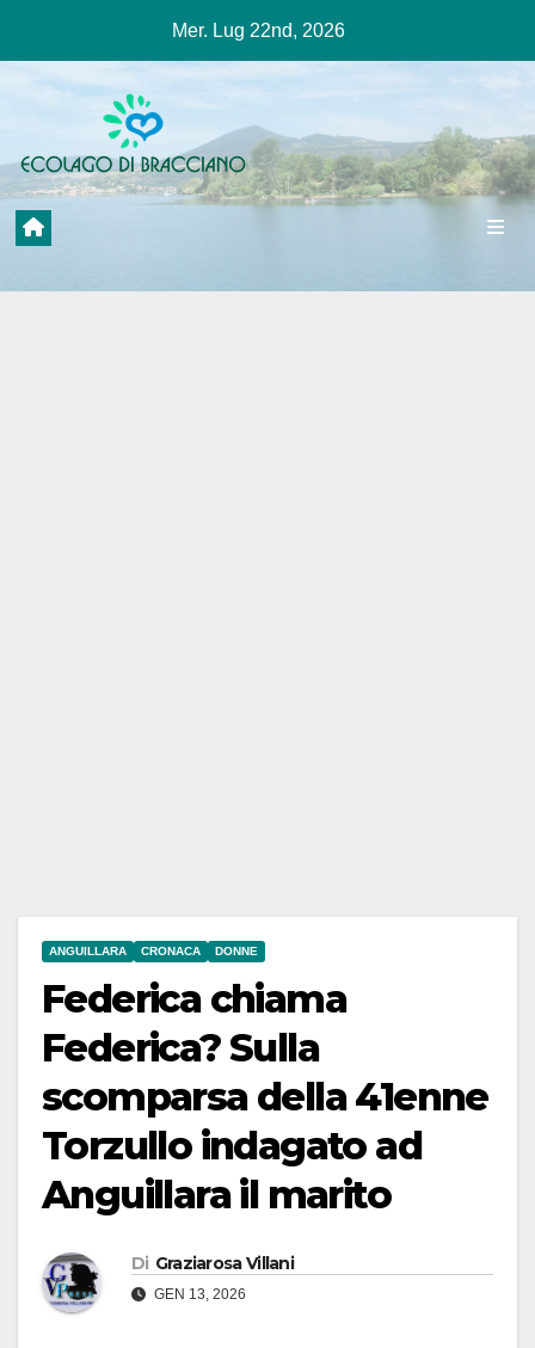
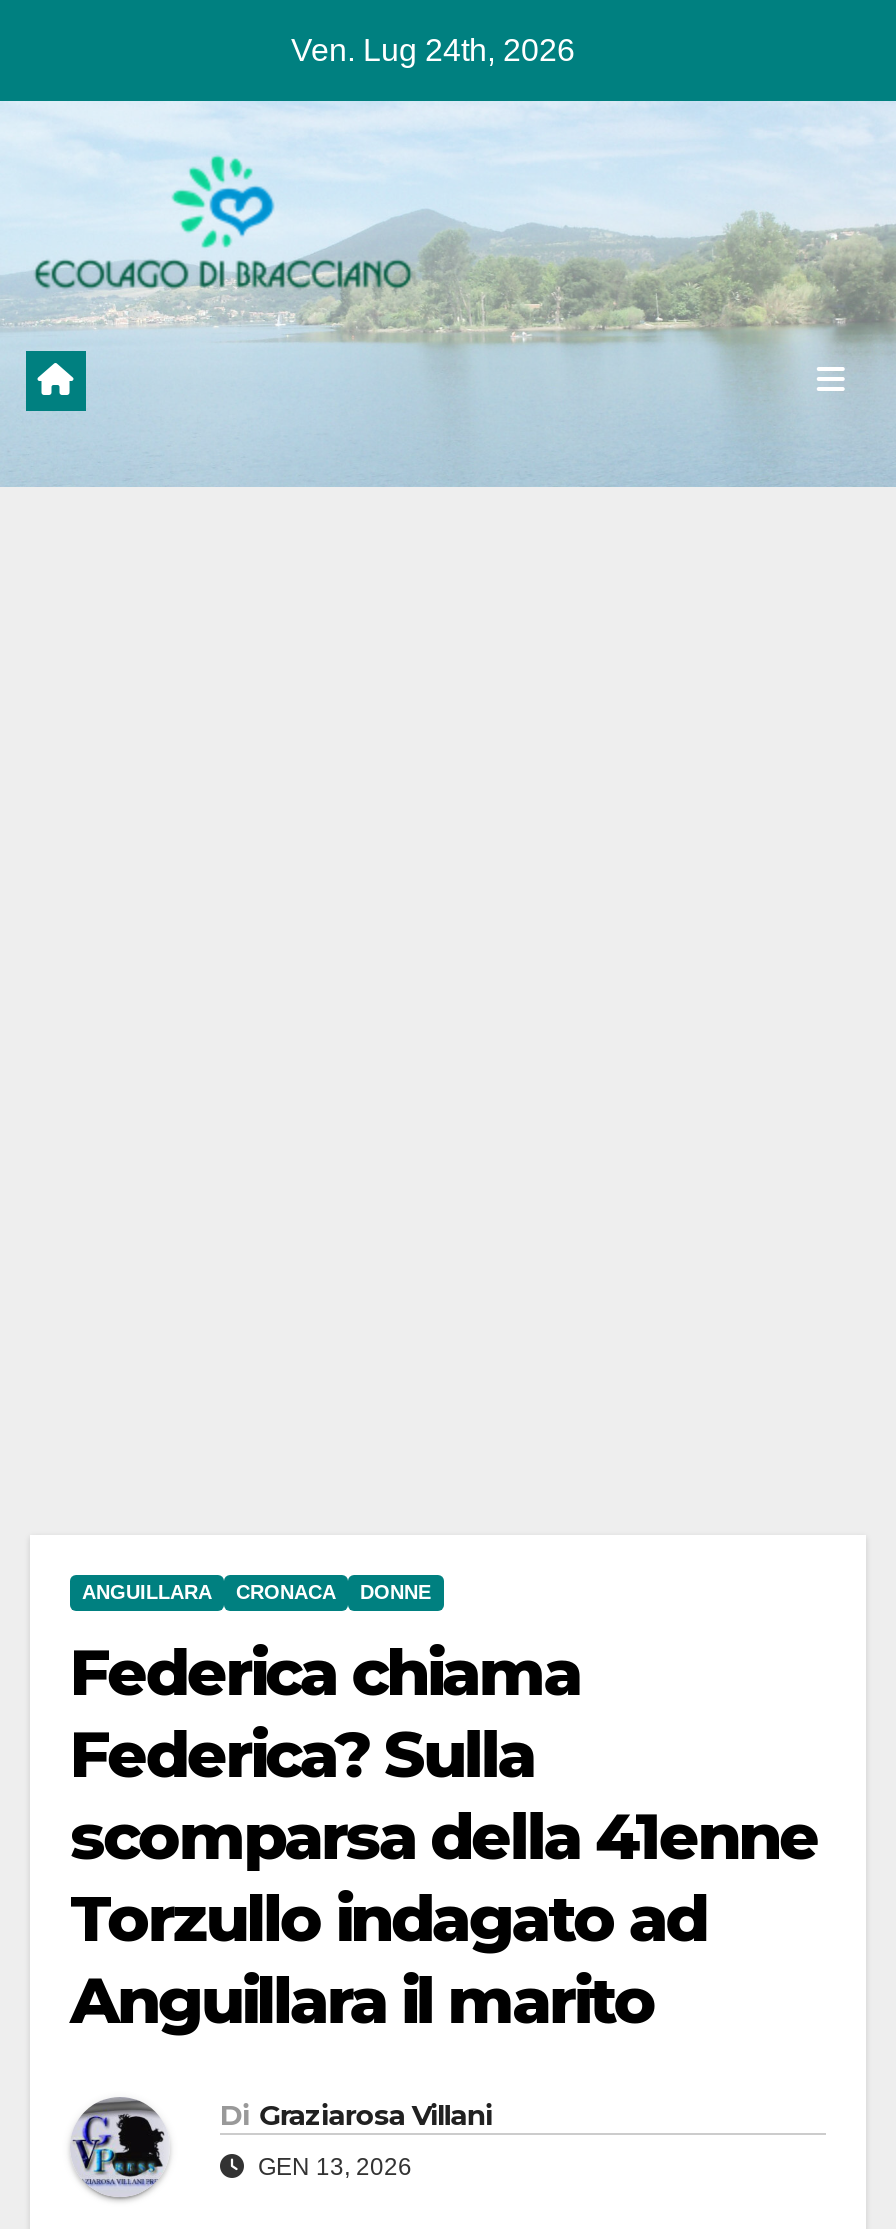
- Mer. Lug 22nd, 2026
+ Ven. Lug 24th, 2026
